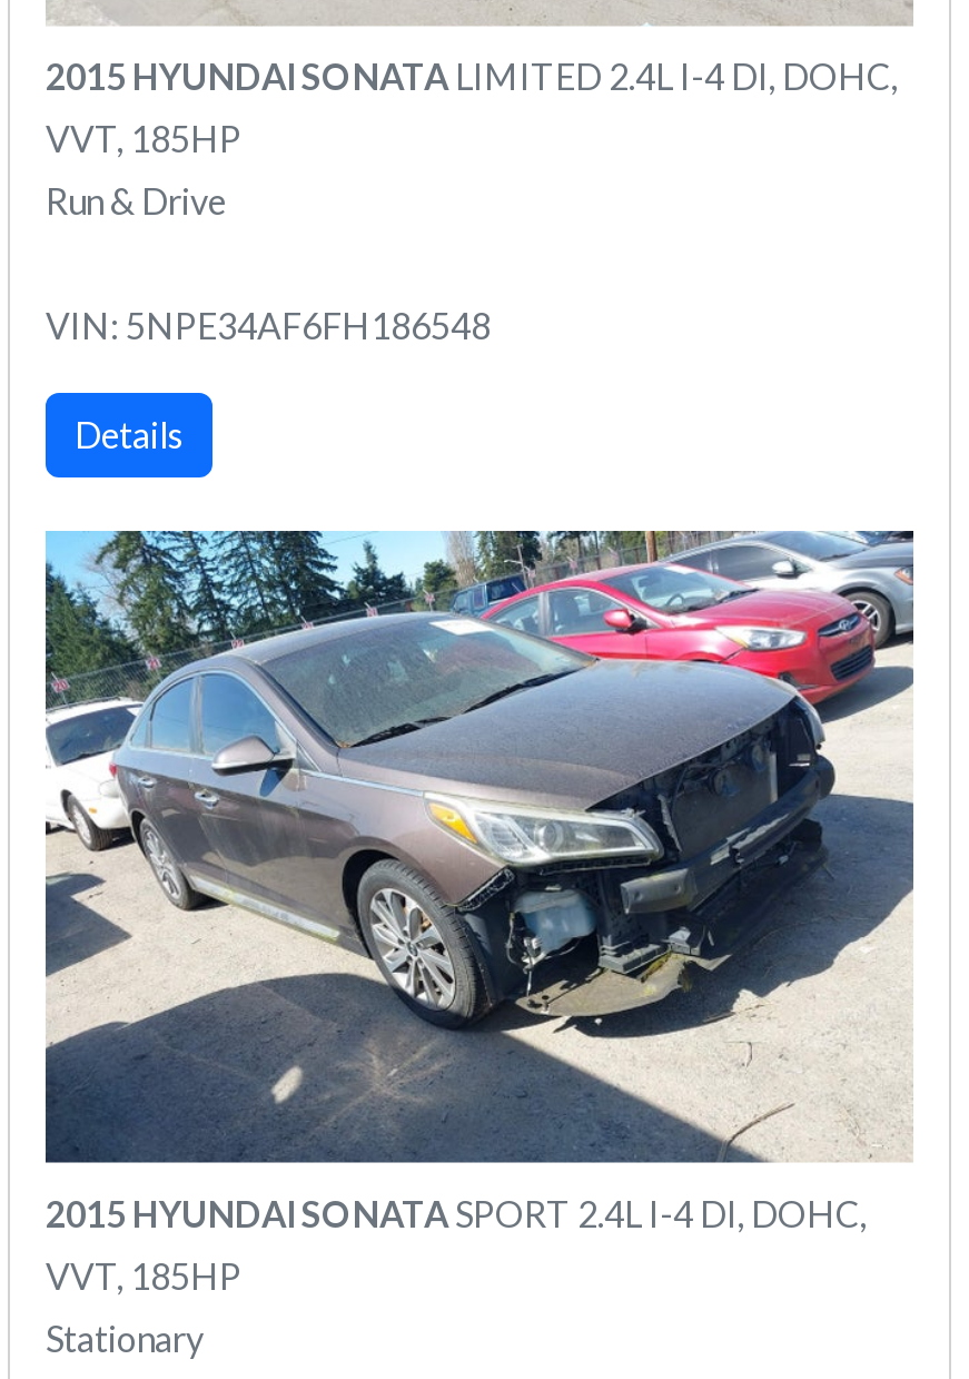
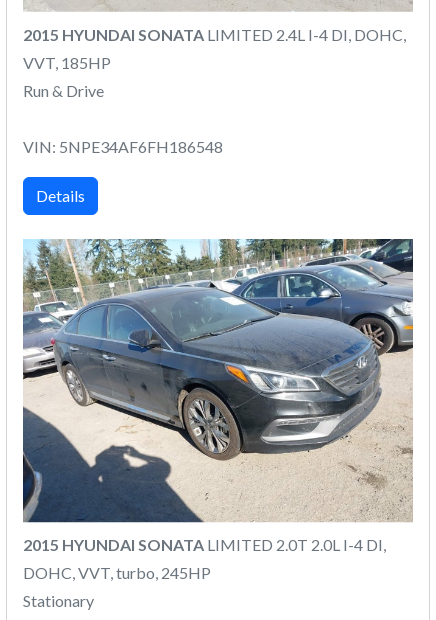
- [image]
- 2015 HYUNDAI SONATA SPORT 2.4L I-4 DI, DOHC,
+ [image]
+ 2015 HYUNDAI SONATA LIMITED 2.0T 2.0L I-4 DI,

- VVT, 185HP
+ DOHC, VVT, turbo, 245HP
